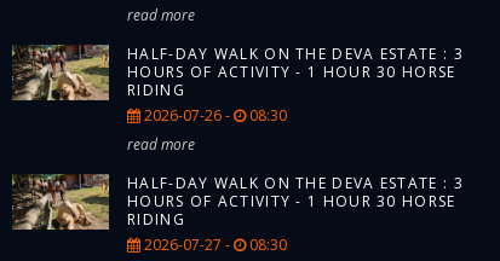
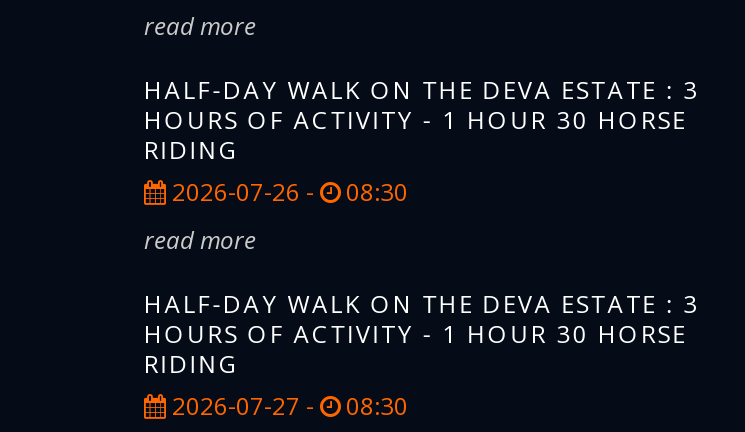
- [image]

- [image]
